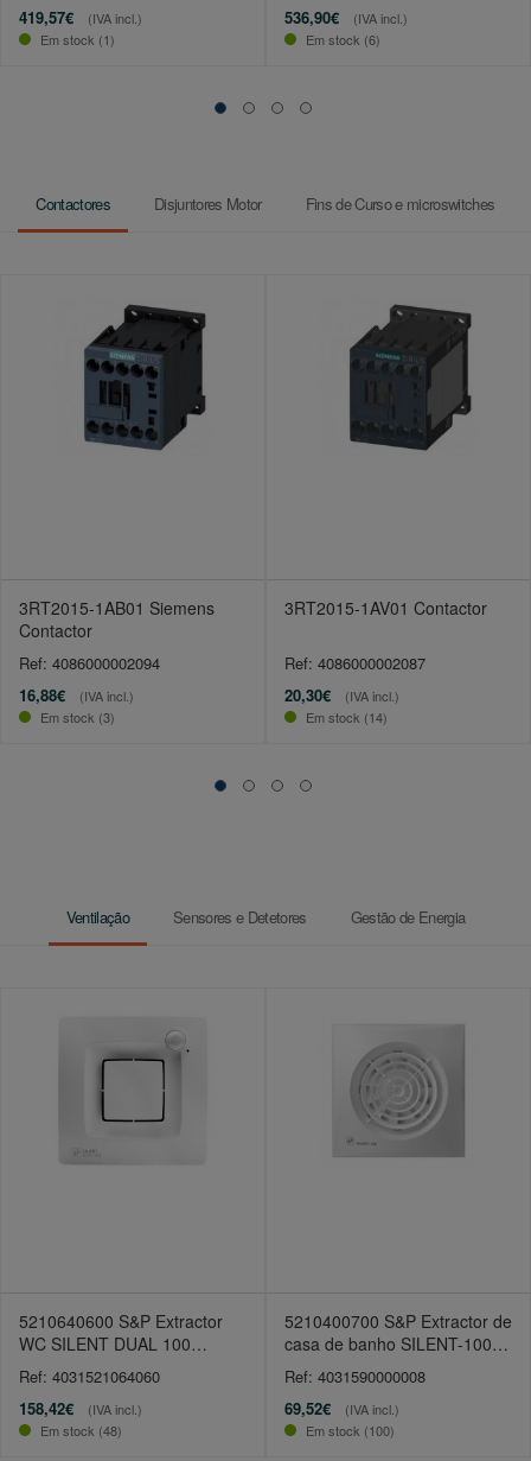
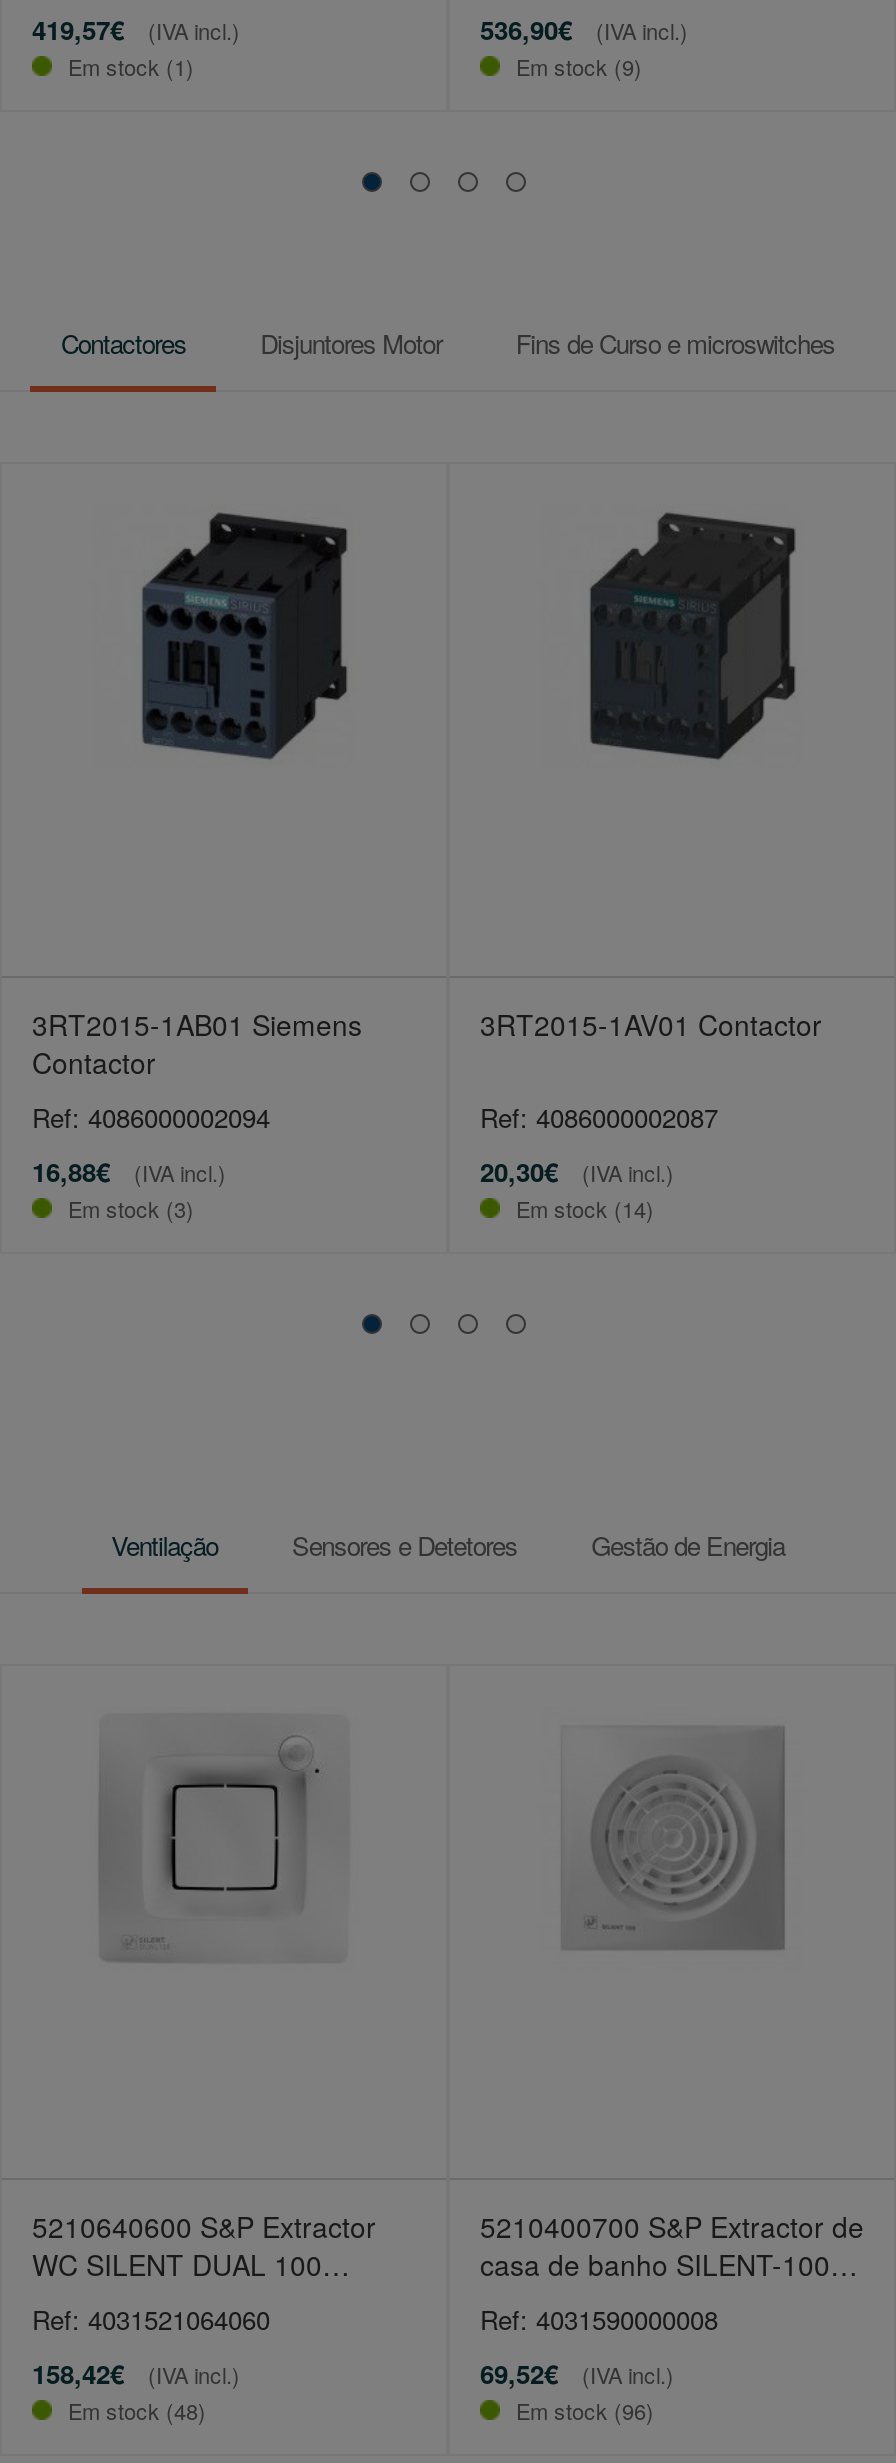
- Em stock (6)
+ Em stock (9)

- Em stock (100)
+ Em stock (96)
